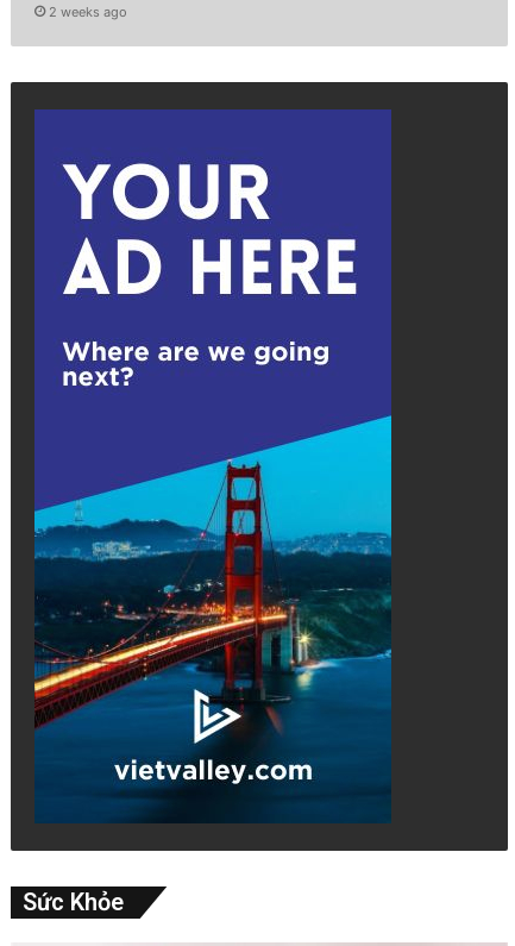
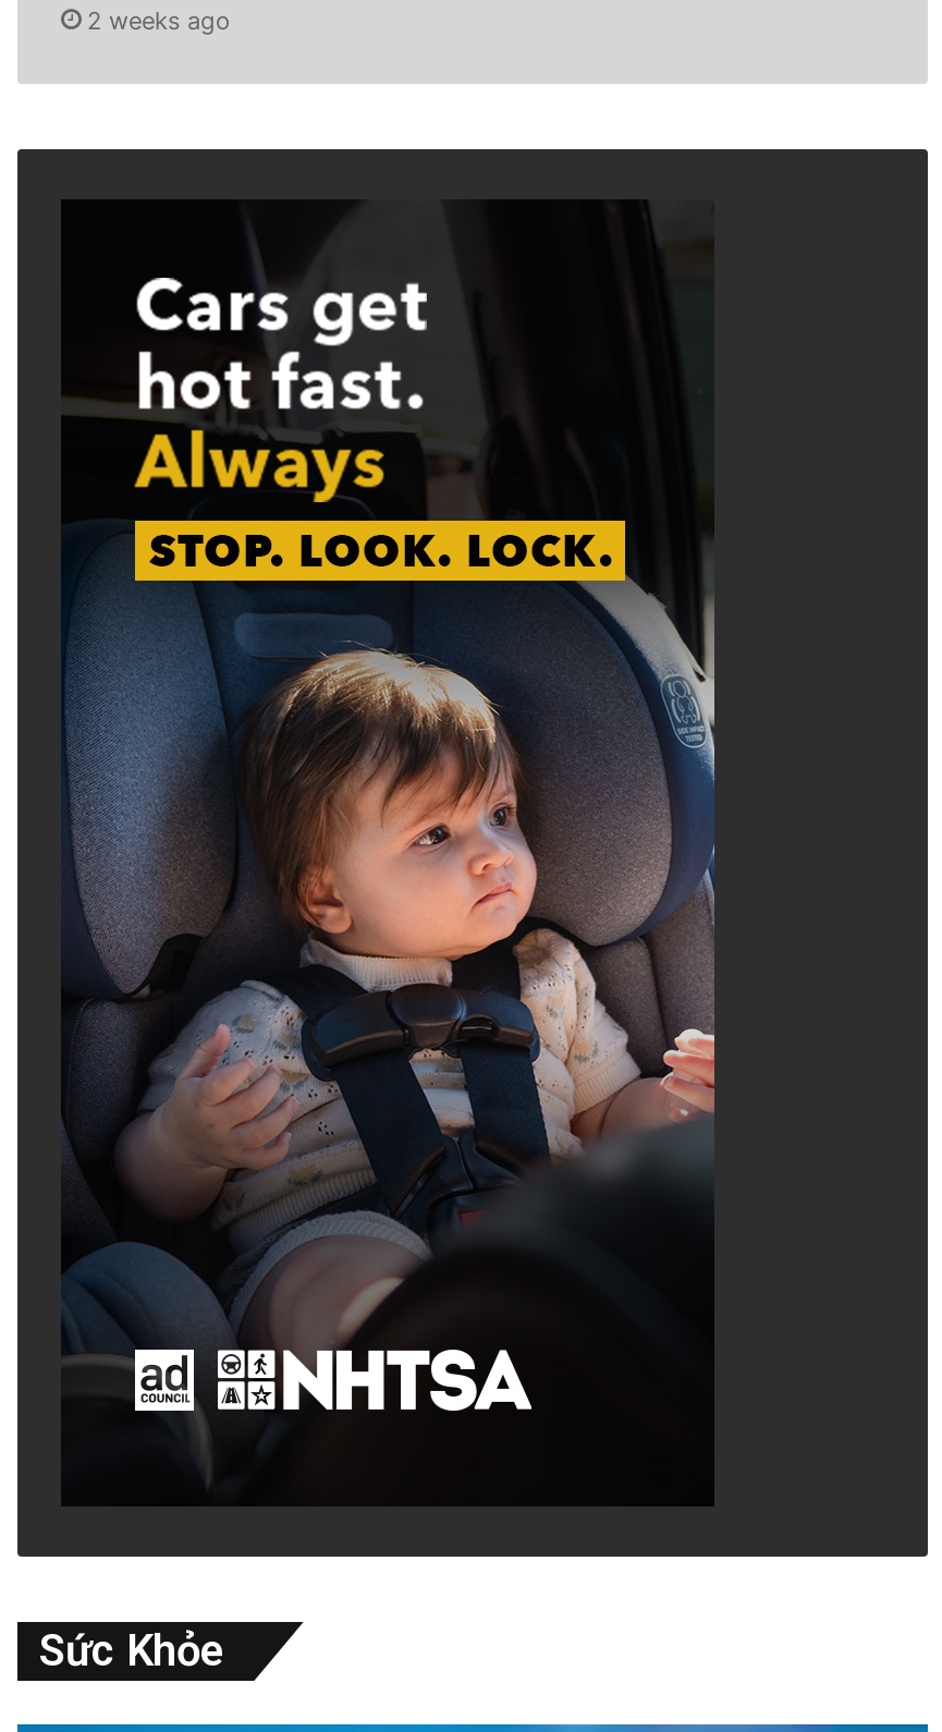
- [image]
+ [image]
